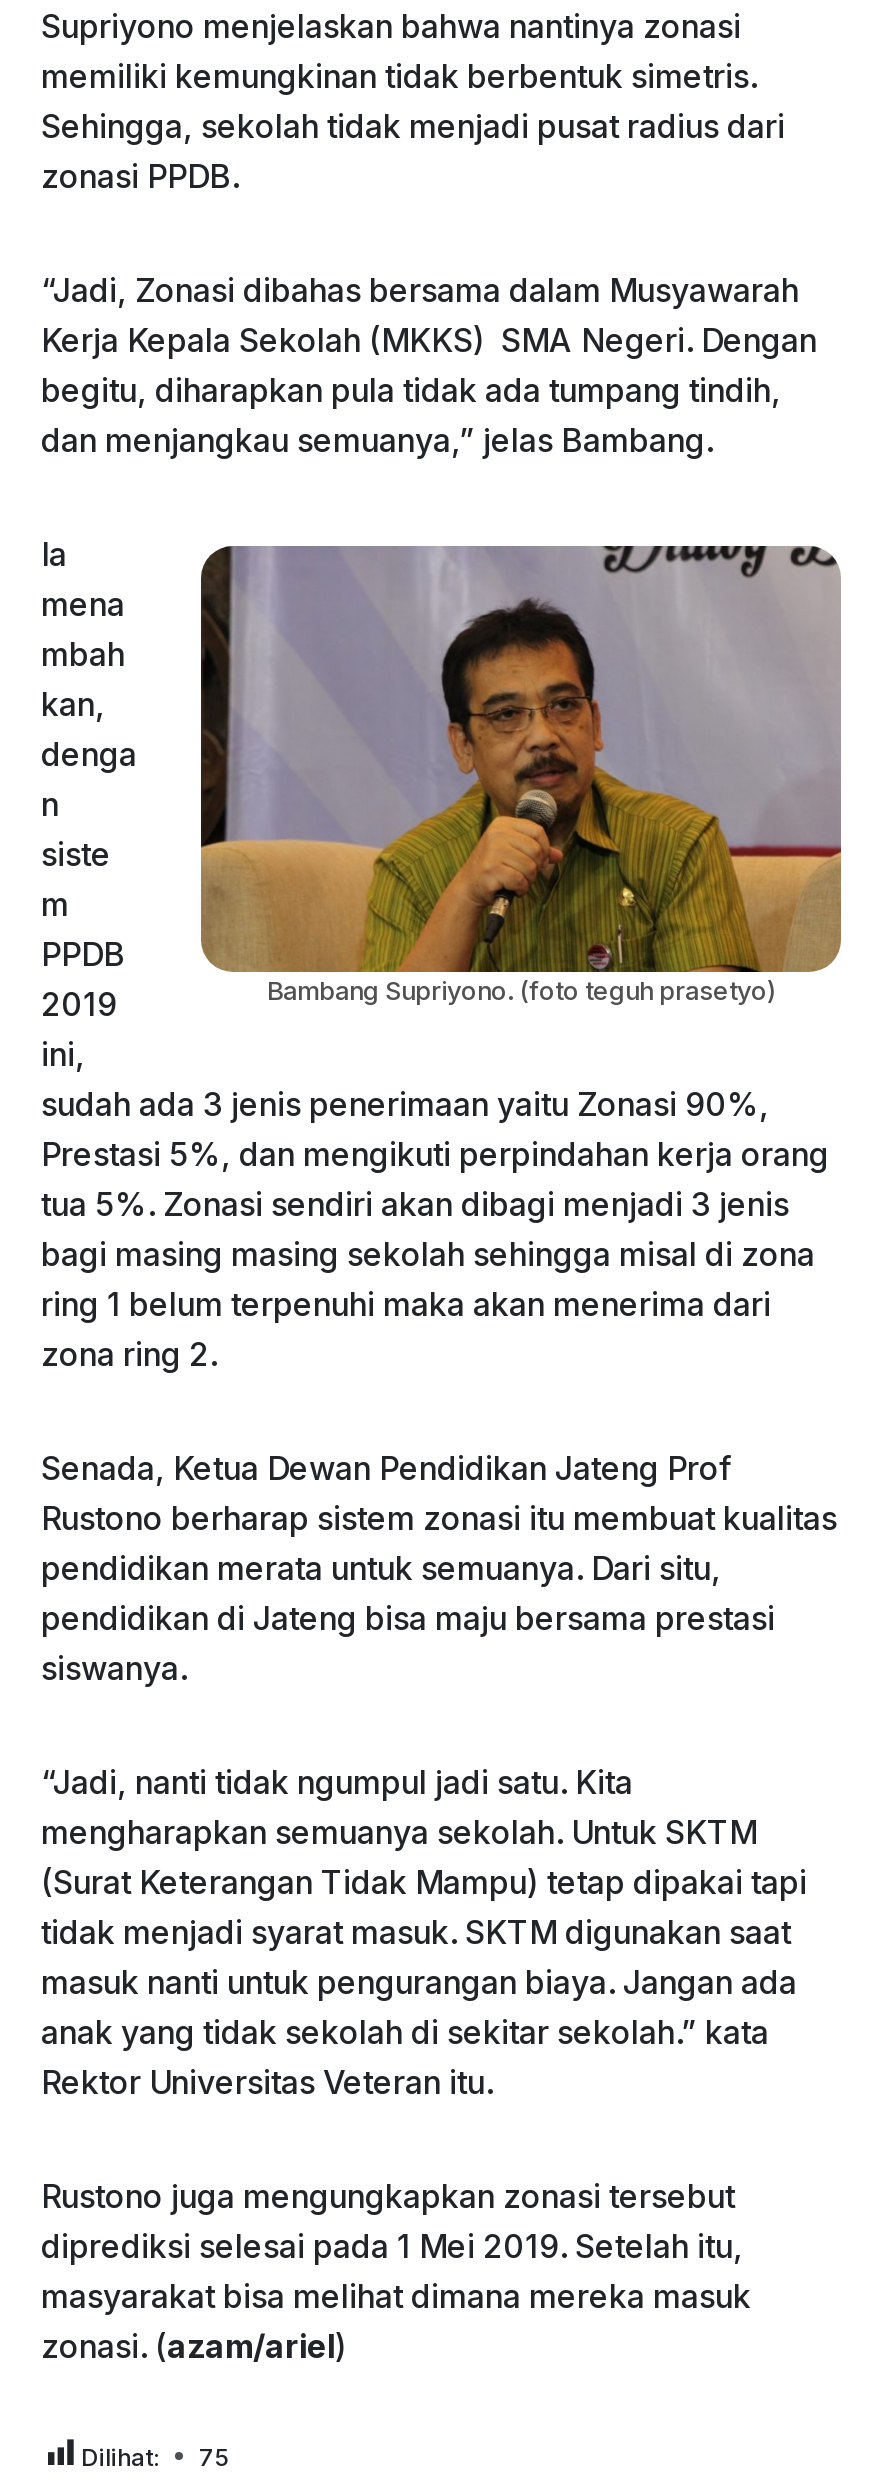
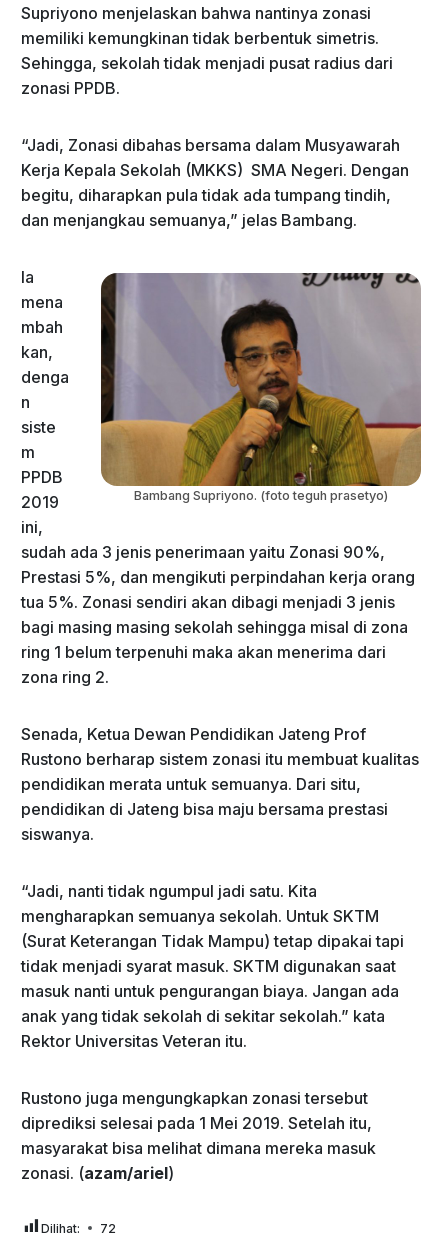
- Dilihat: 75
+ Dilihat: 72
